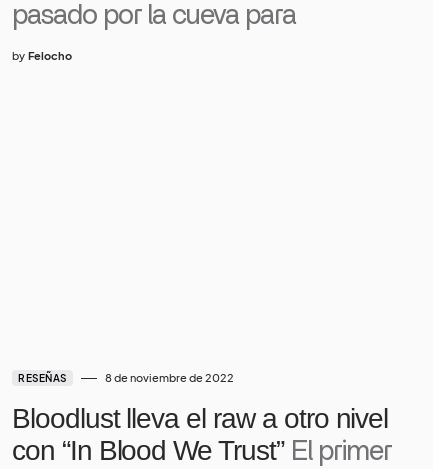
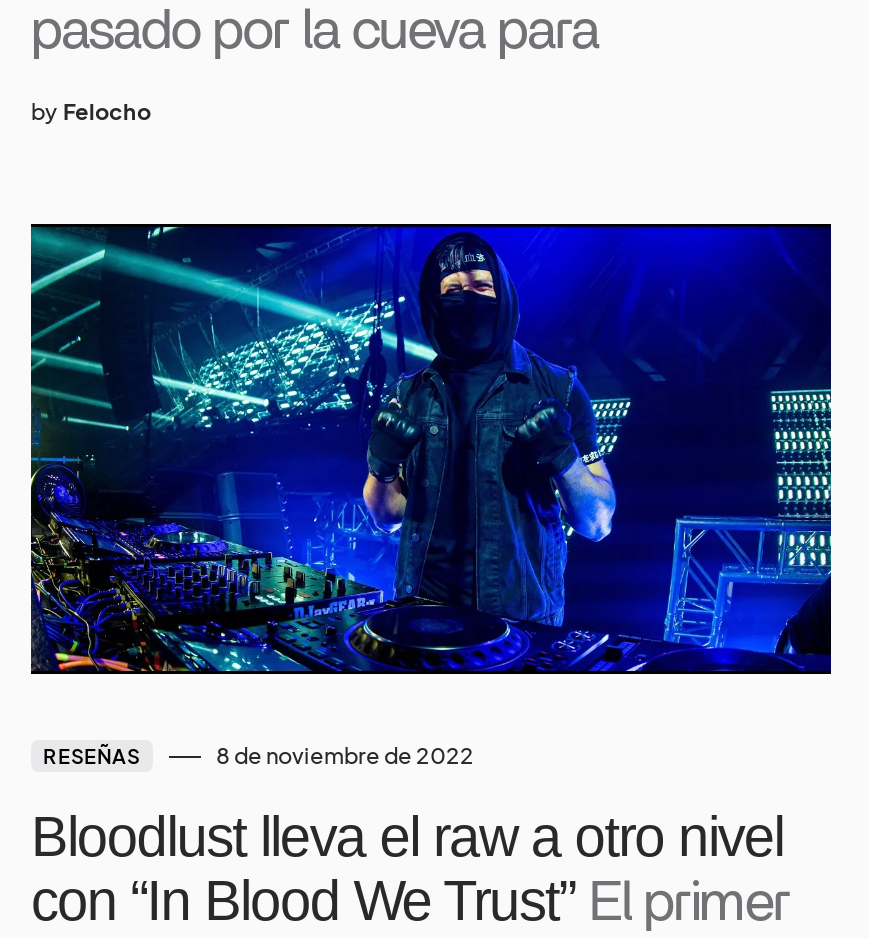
+ [image]
